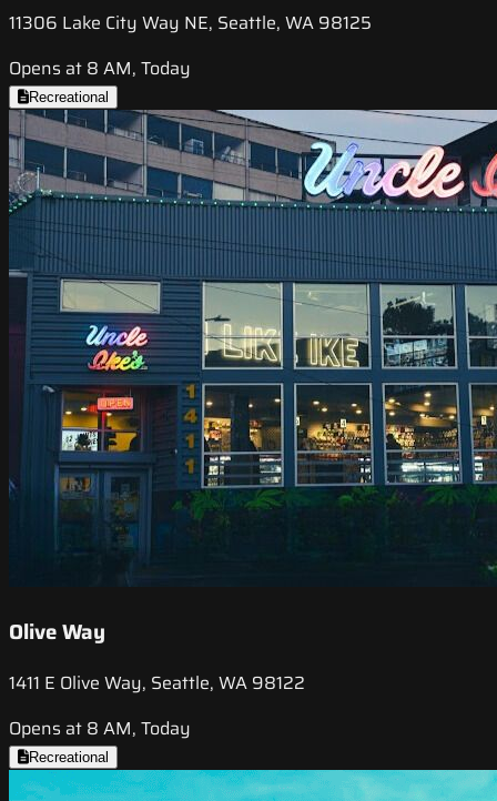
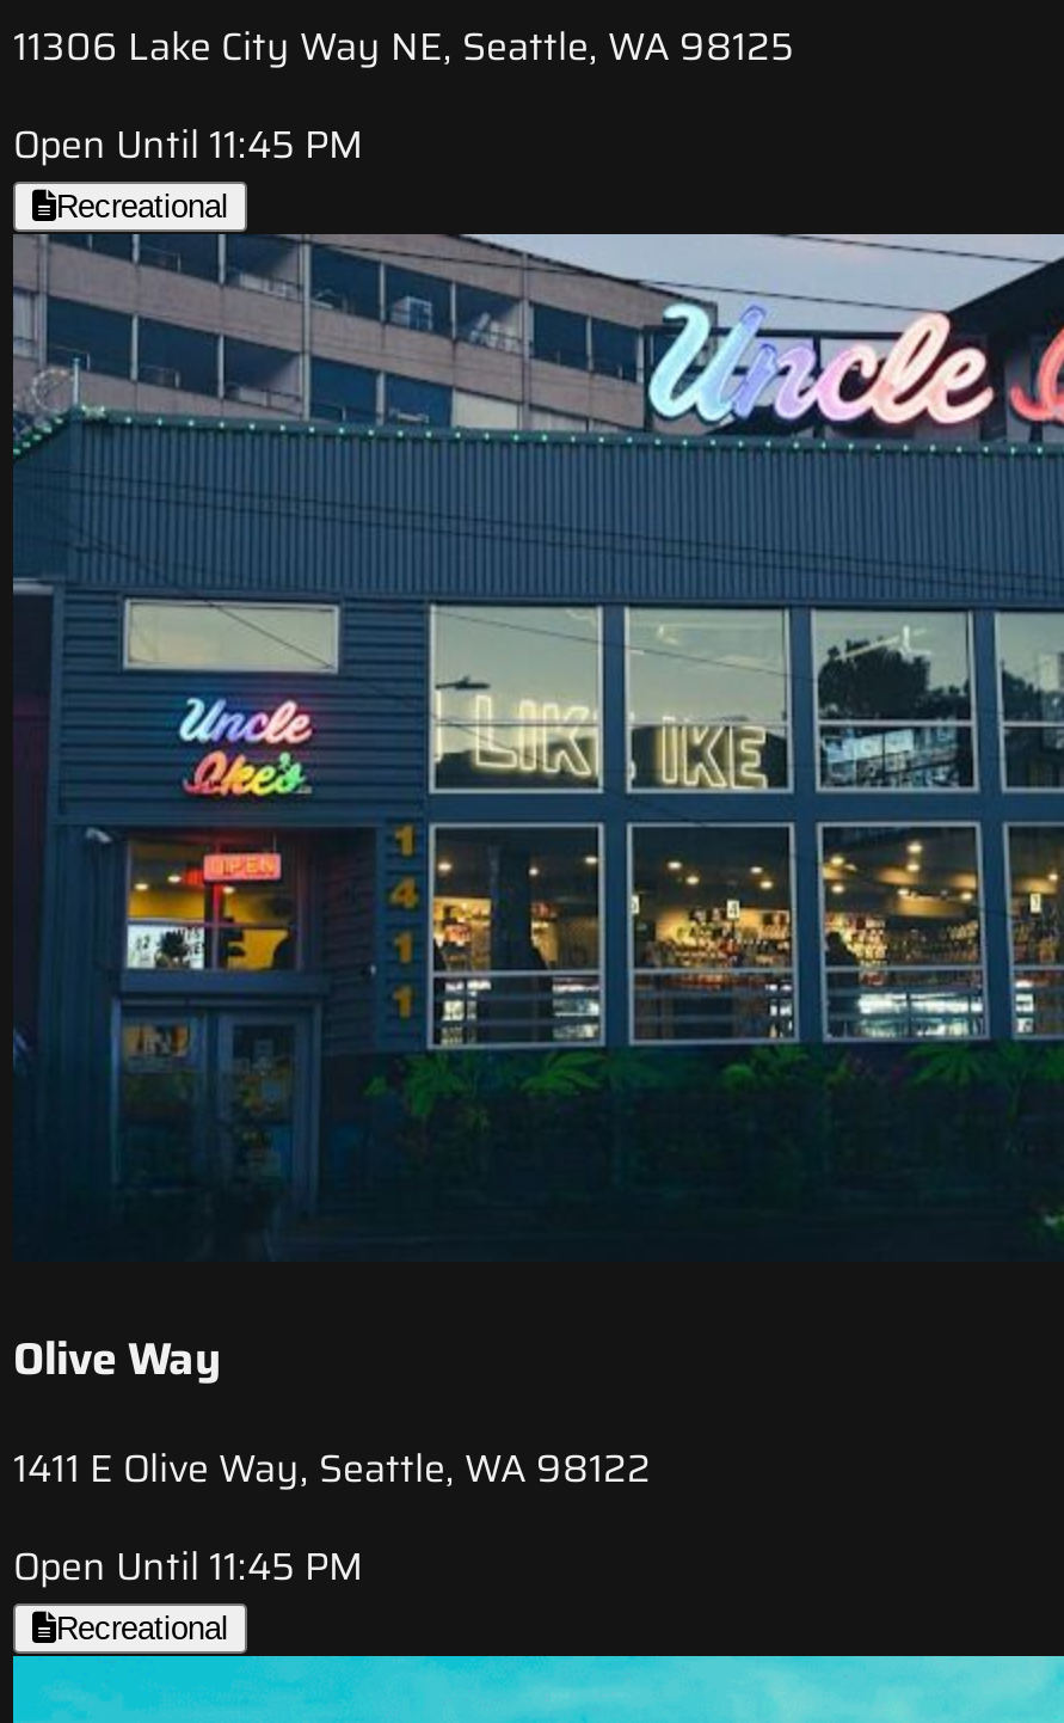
- Opens at 8 AM, Today
+ Open Until 11:45 PM

- Opens at 8 AM, Today
+ Open Until 11:45 PM
